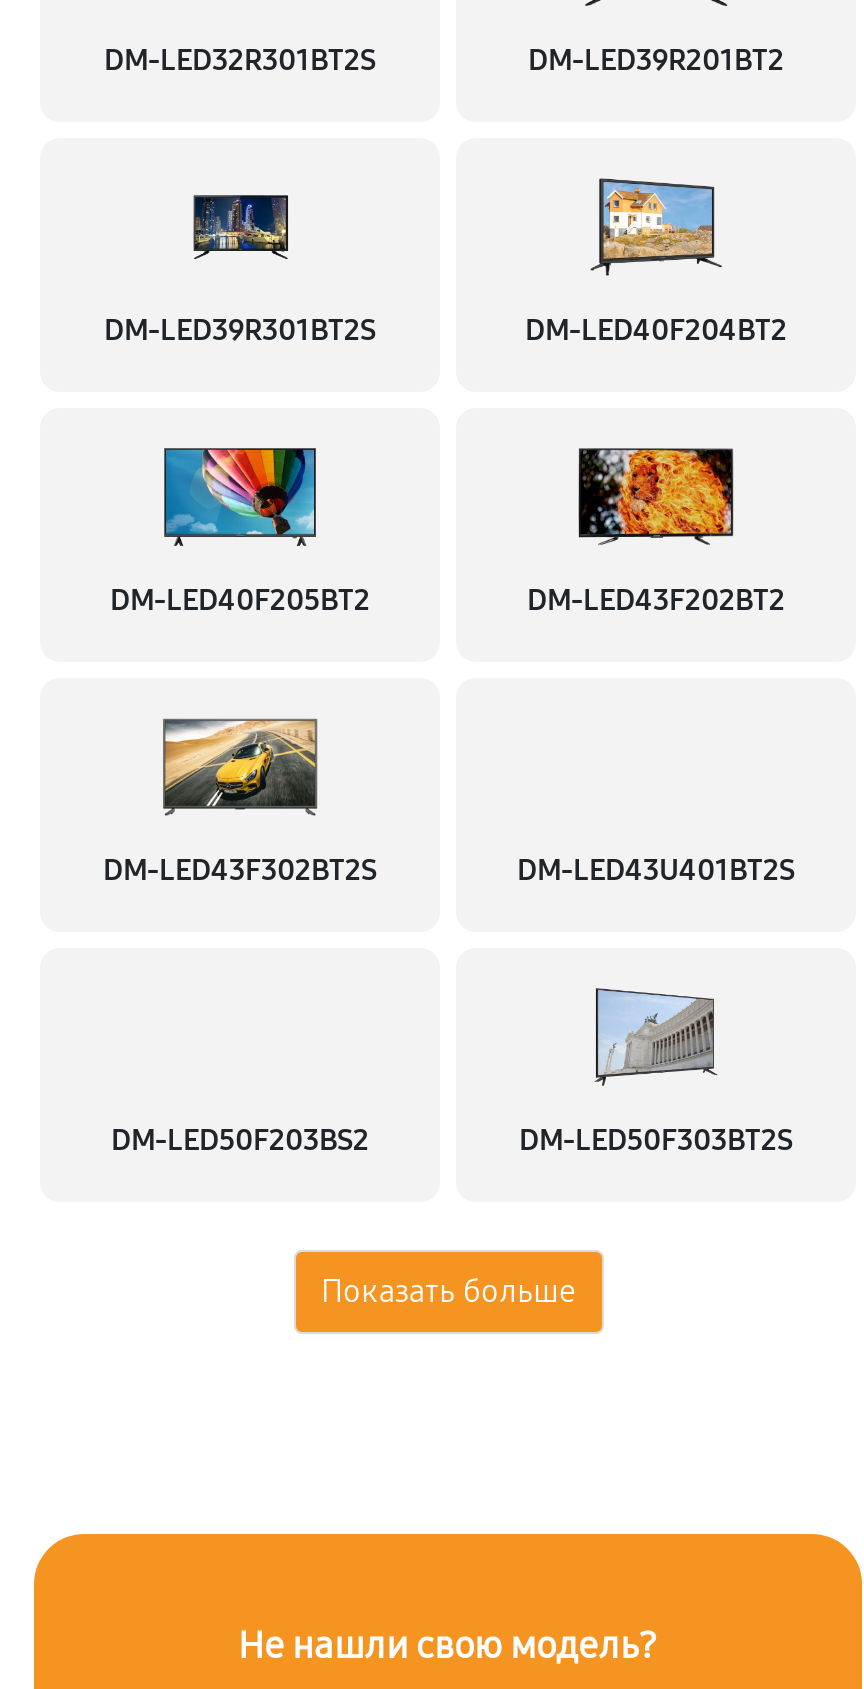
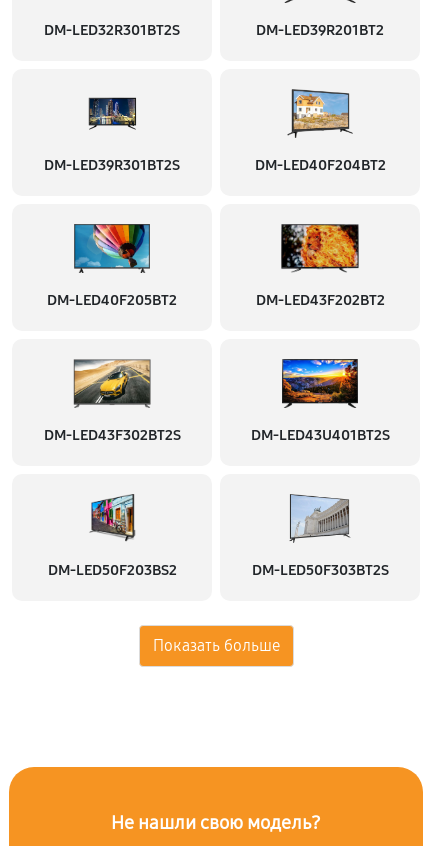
+ [image]

+ [image]
